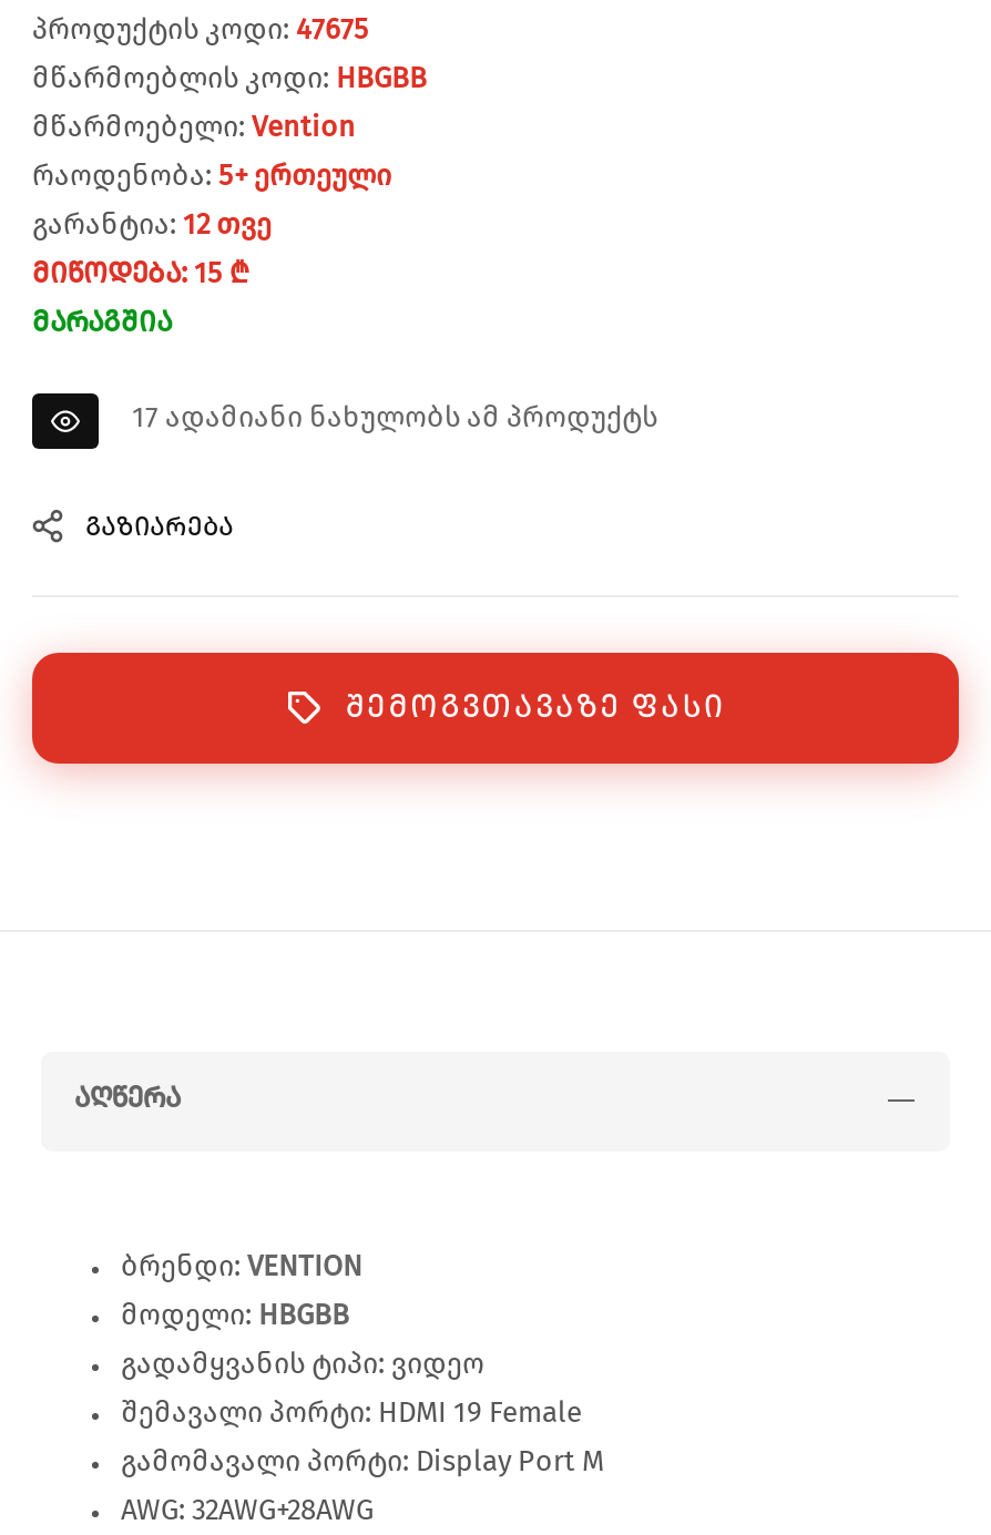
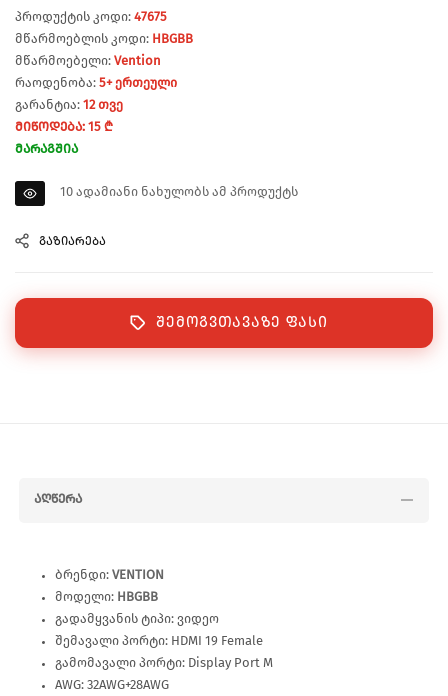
- 17 ადამიანი ნახულობს ამ პროდუქტს
+ 10 ადამიანი ნახულობს ამ პროდუქტს
